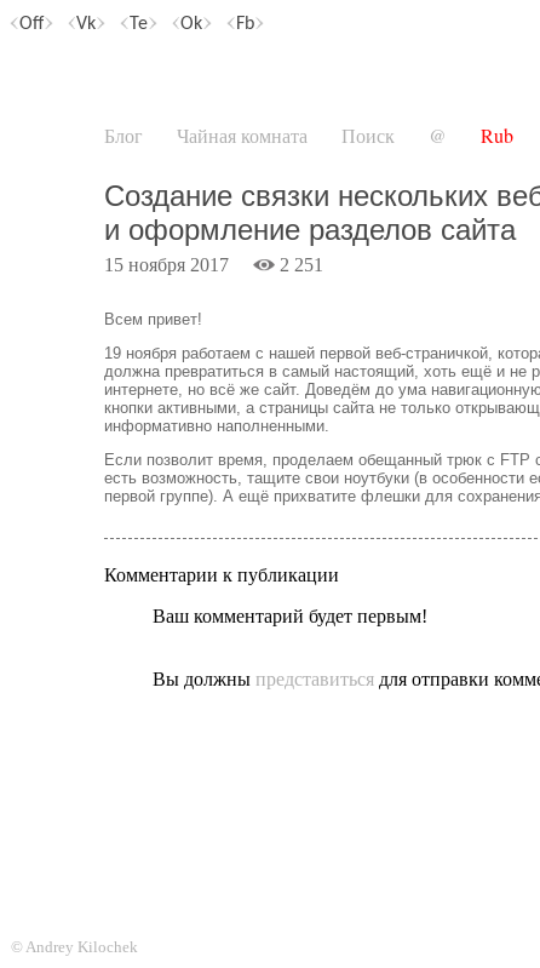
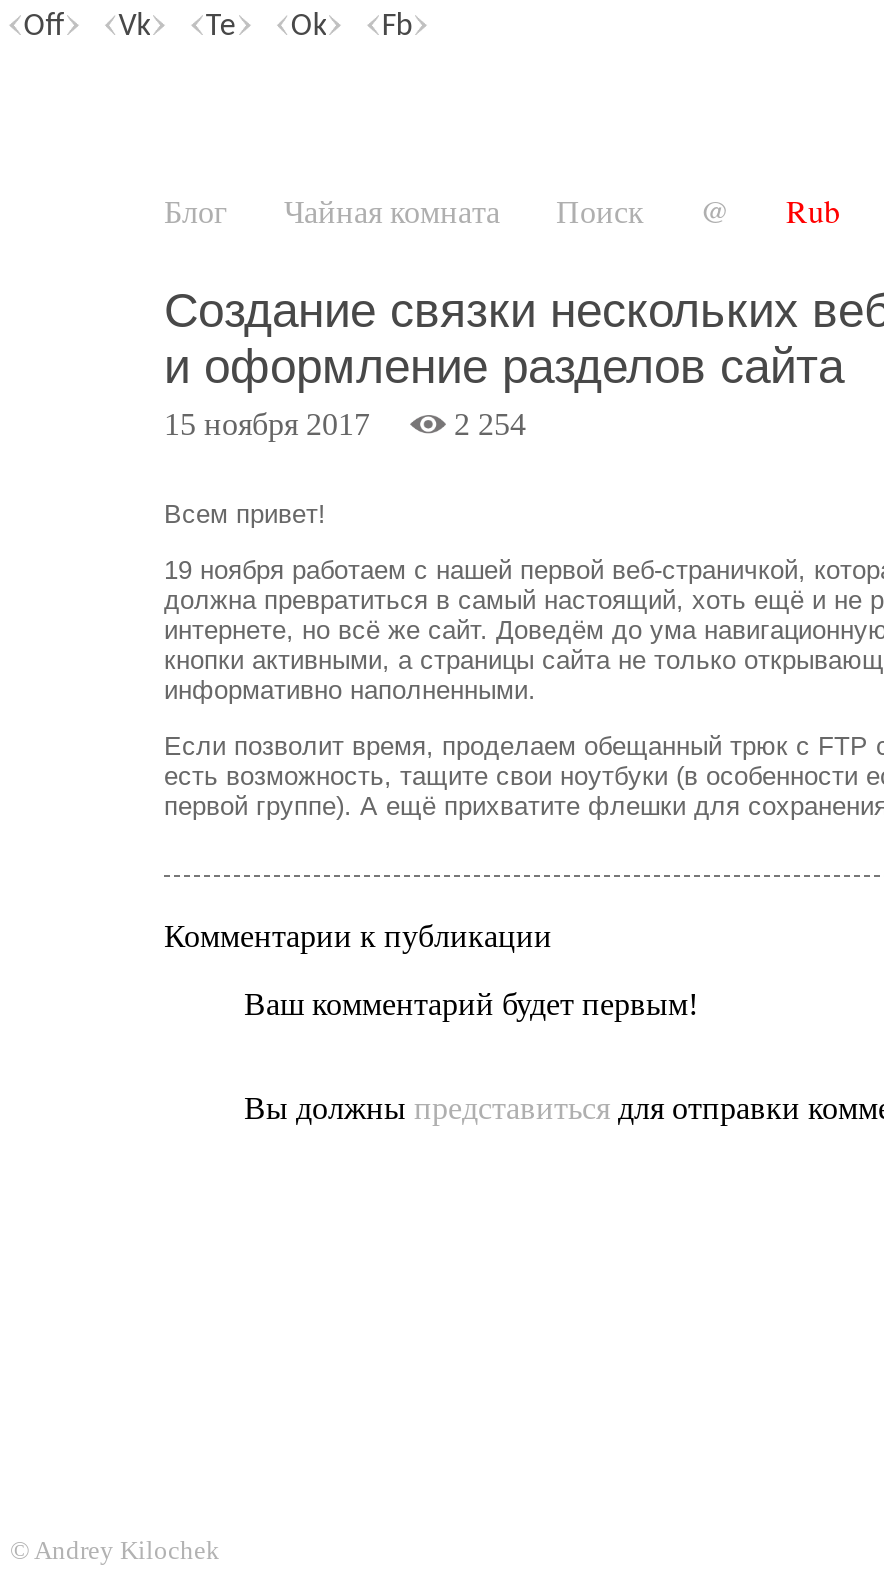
- 15 ноября 2017 2 251
+ 15 ноября 2017 2 254
